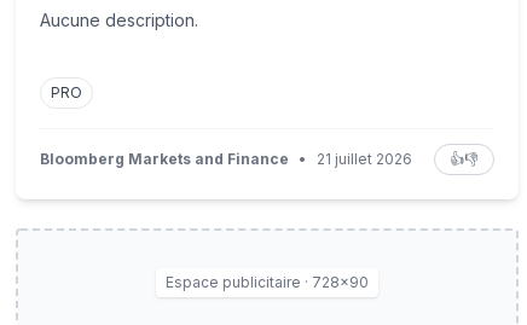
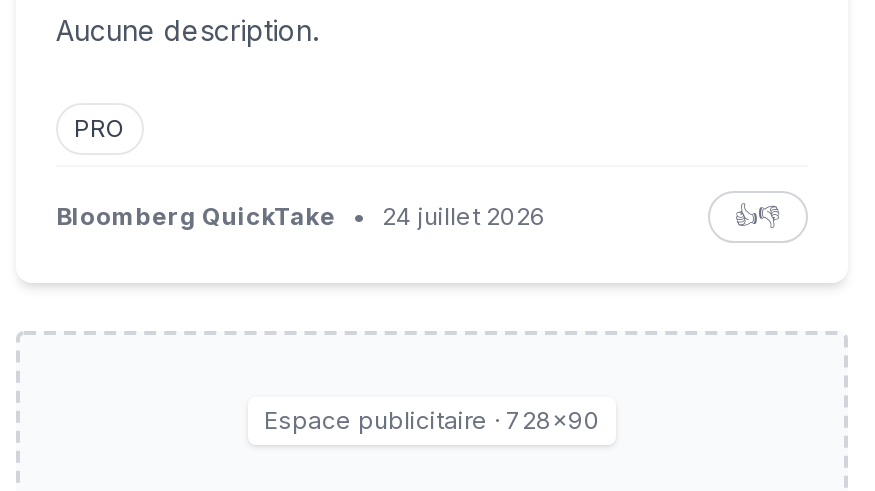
- Bloomberg Markets and Finance • 21 juillet 2026
+ Bloomberg QuickTake • 24 juillet 2026
